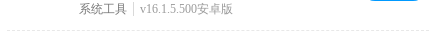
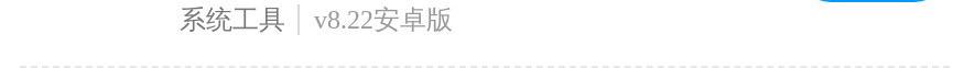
- 系统工具 v16.1.5.500安卓版
+ 系统工具 v8.22安卓版
